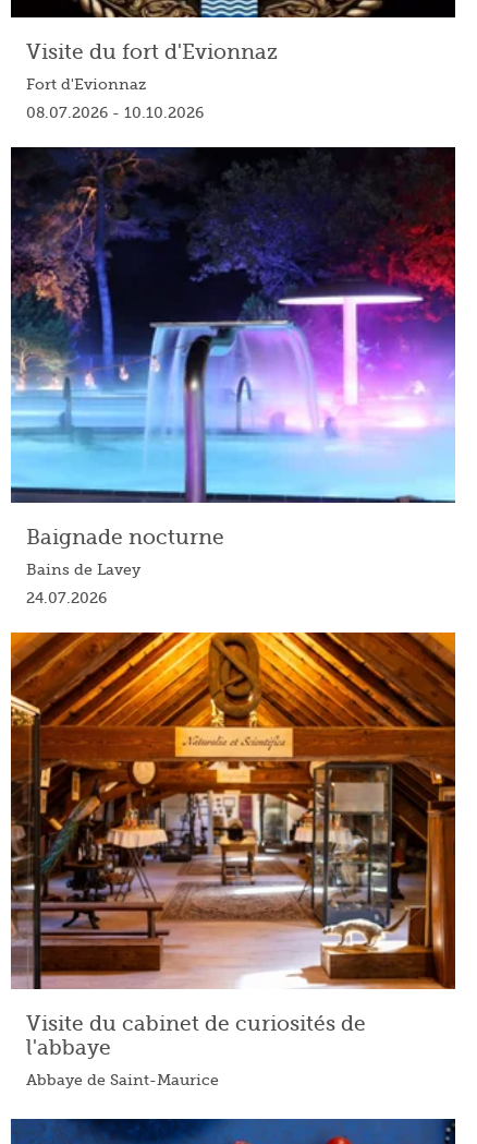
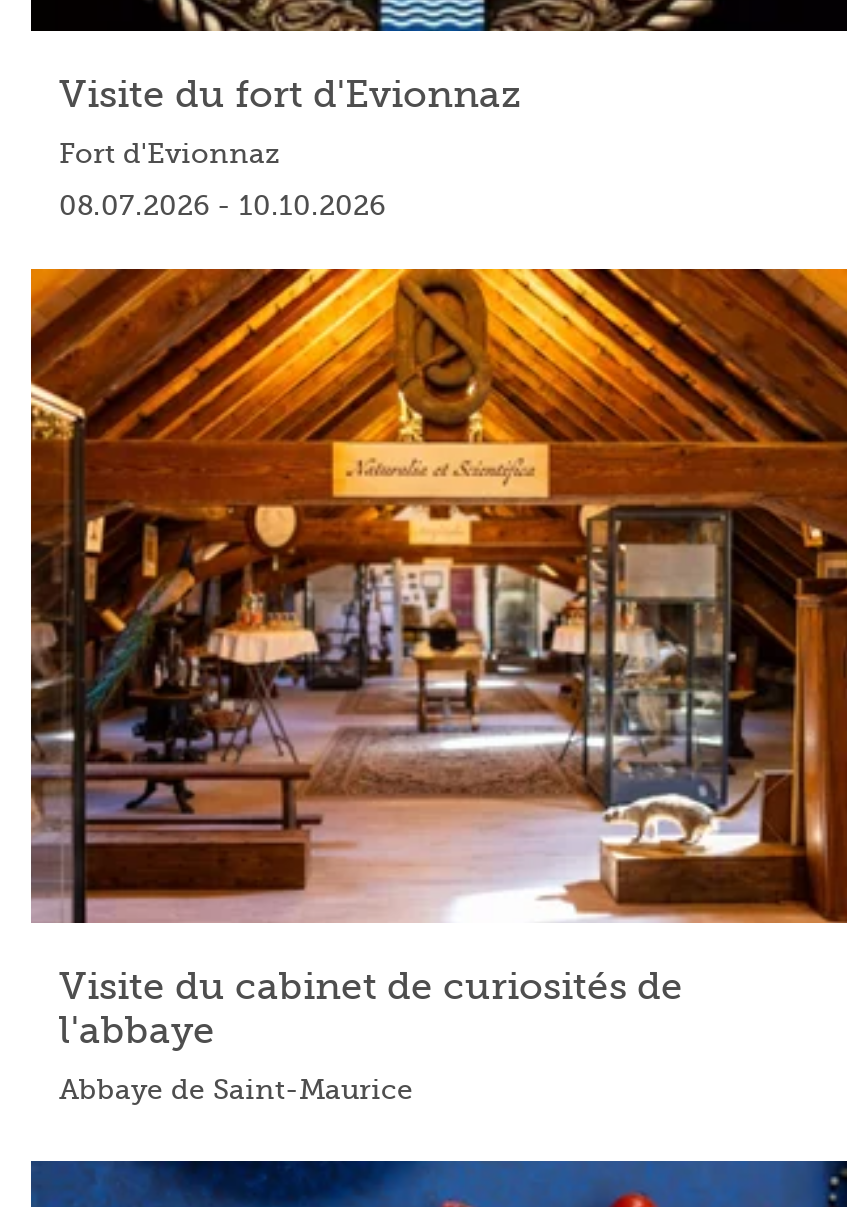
- [image]
- Baignade nocturne
- Bains de Lavey
- 24.07.2026
